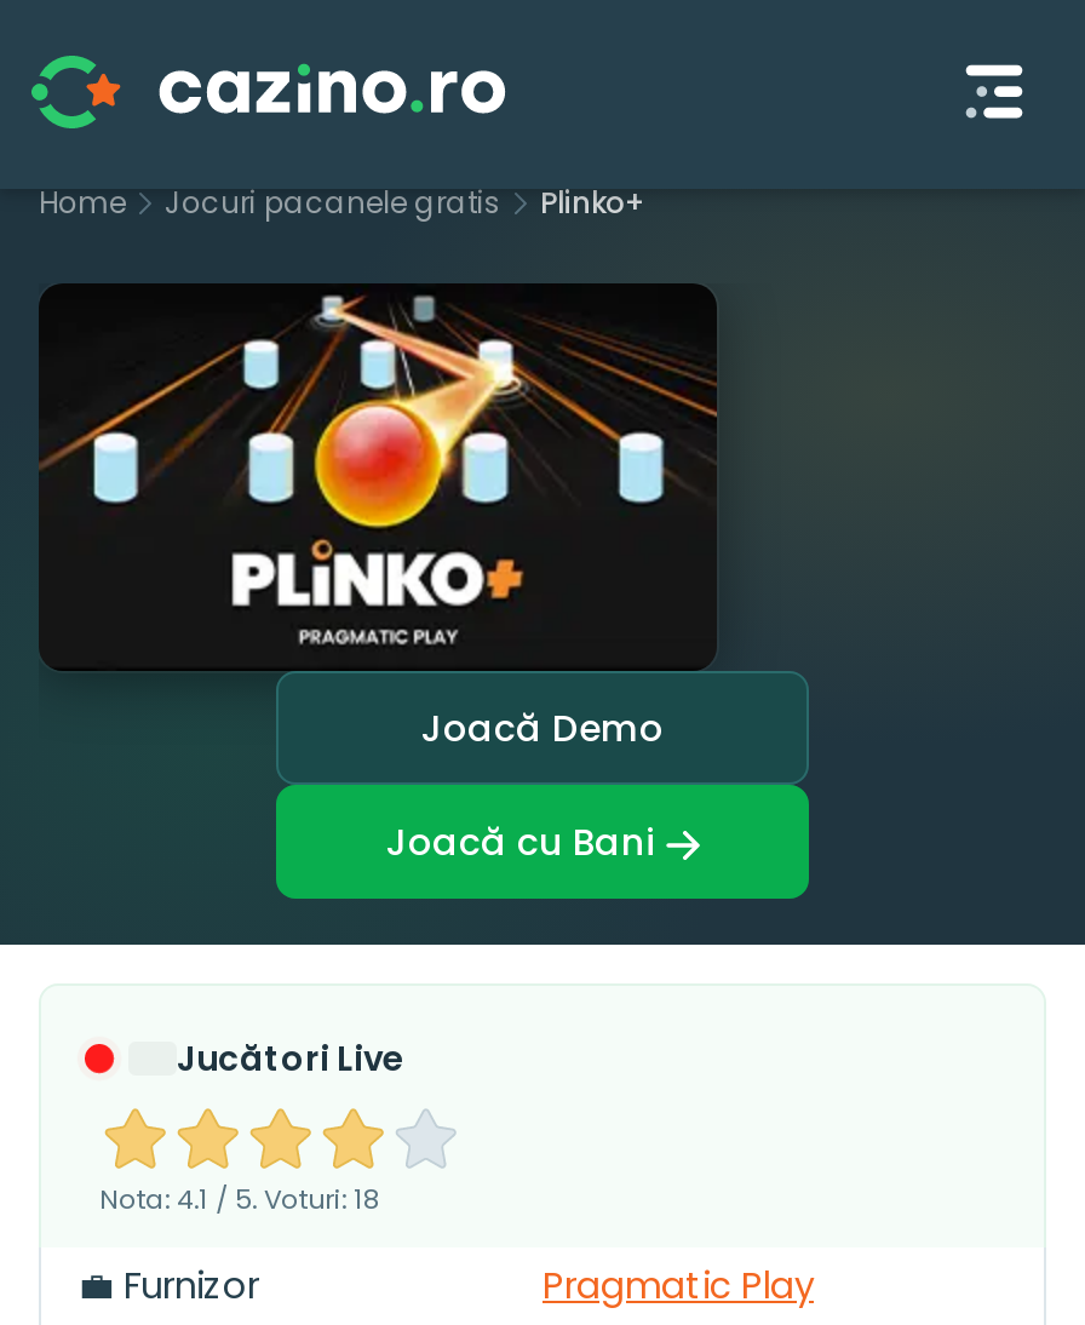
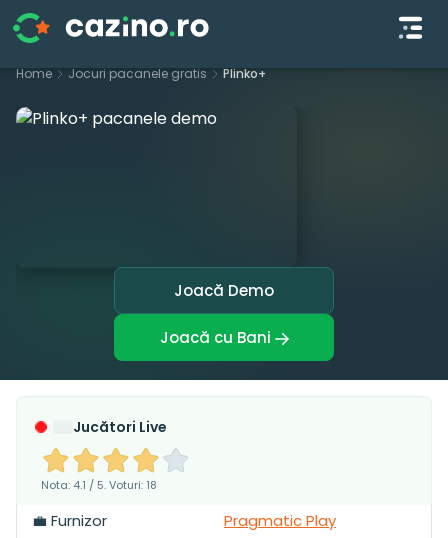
- [image]
